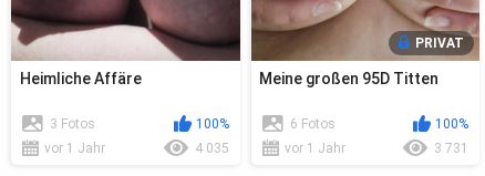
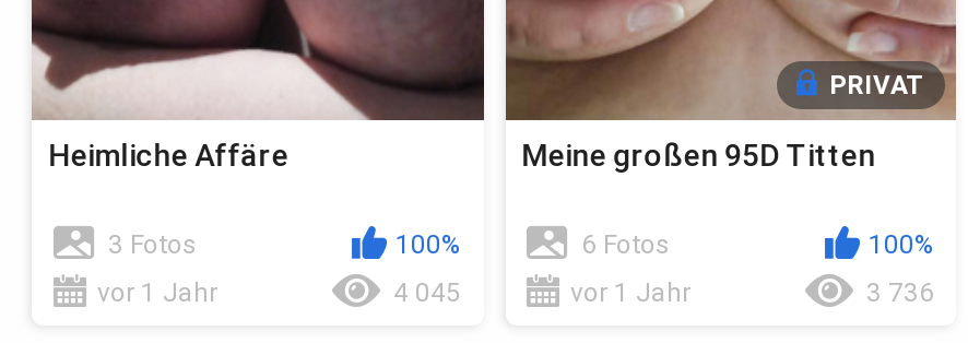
- 4 035
+ 4 045

- 3 731
+ 3 736
